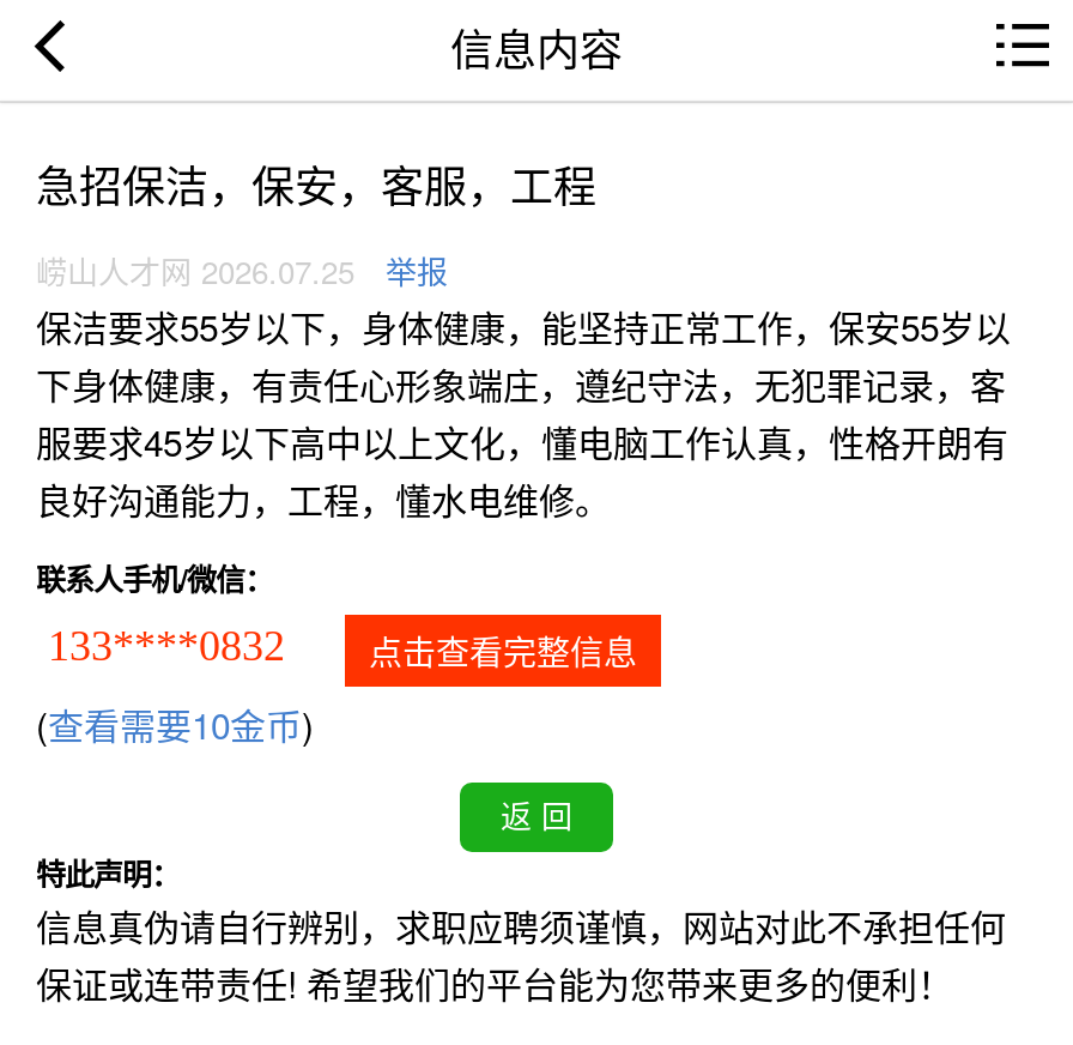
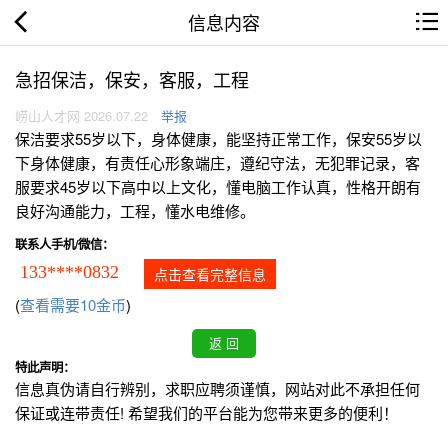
- 崂山人才网 2026.07.25 举报
+ 崂山人才网 2026.07.22 举报
